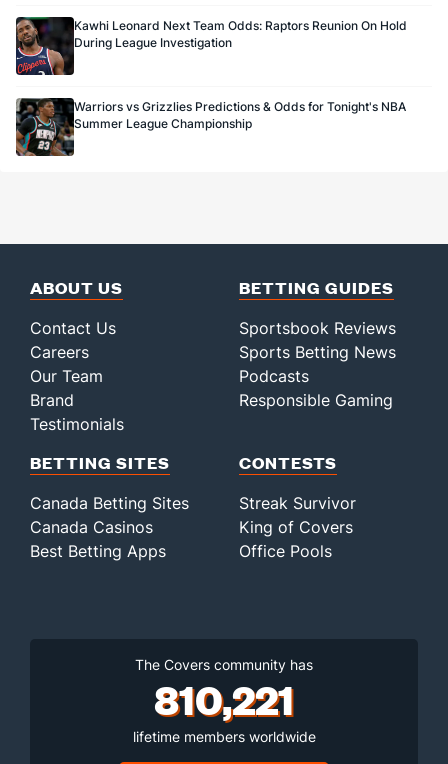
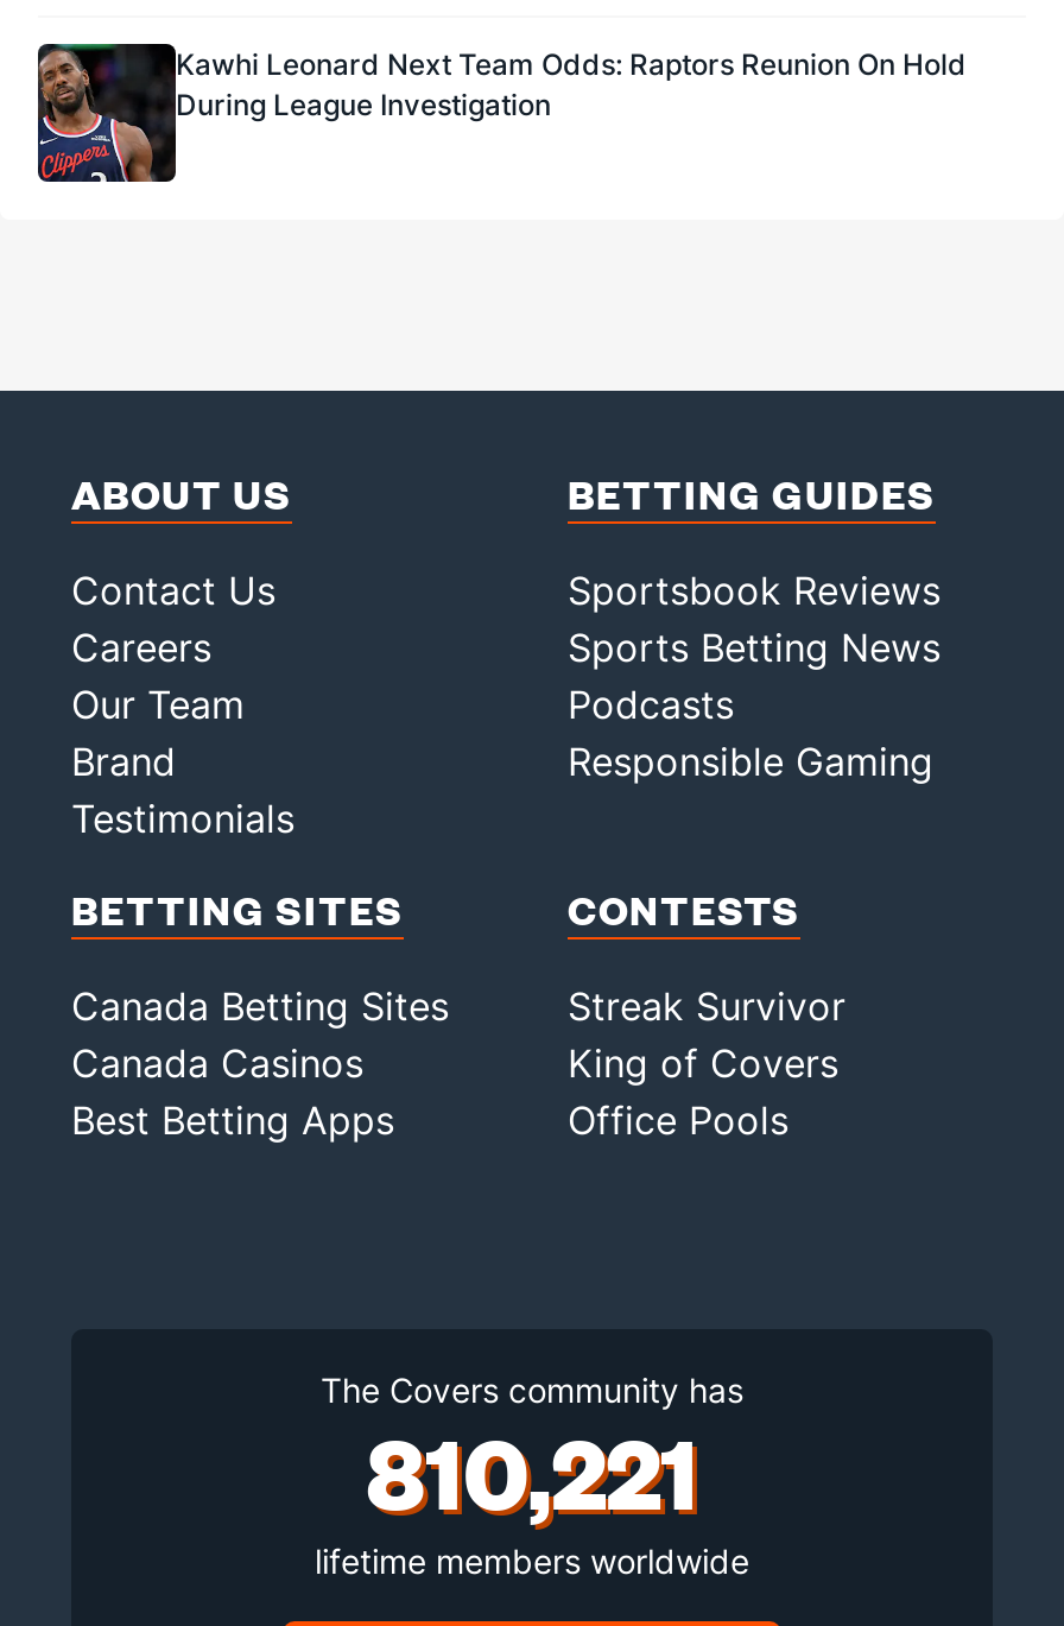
- [image]
- Warriors vs Grizzlies Predictions & Odds for Tonight's NBA
- Summer League Championship
